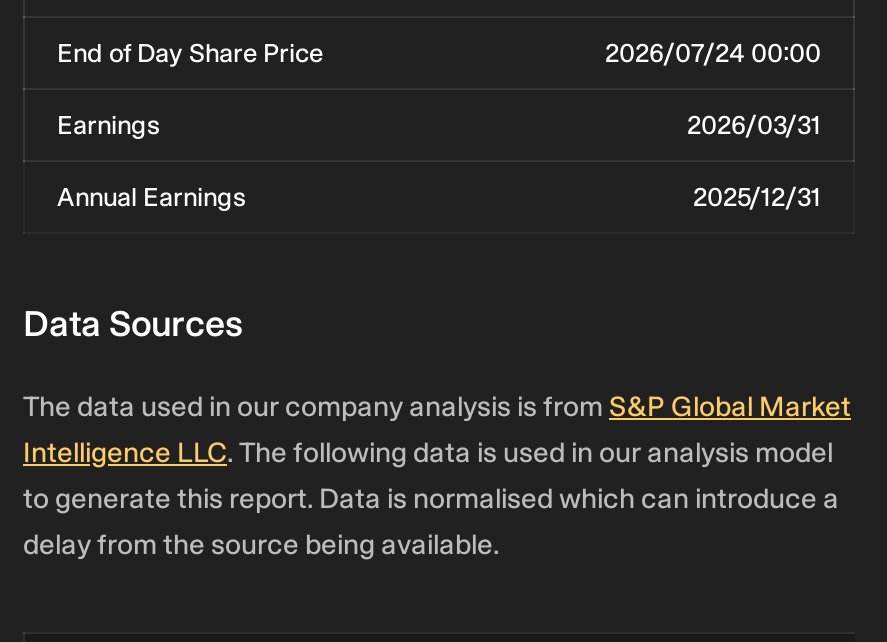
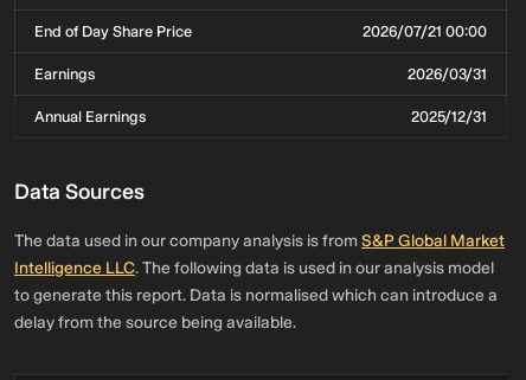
- 2026/07/24 00:00
+ 2026/07/21 00:00
